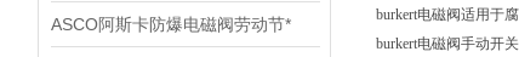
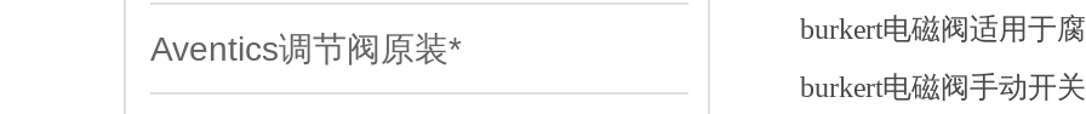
- ASCO阿斯卡防爆电磁阀劳动节*
+ Aventics调节阀原装*
